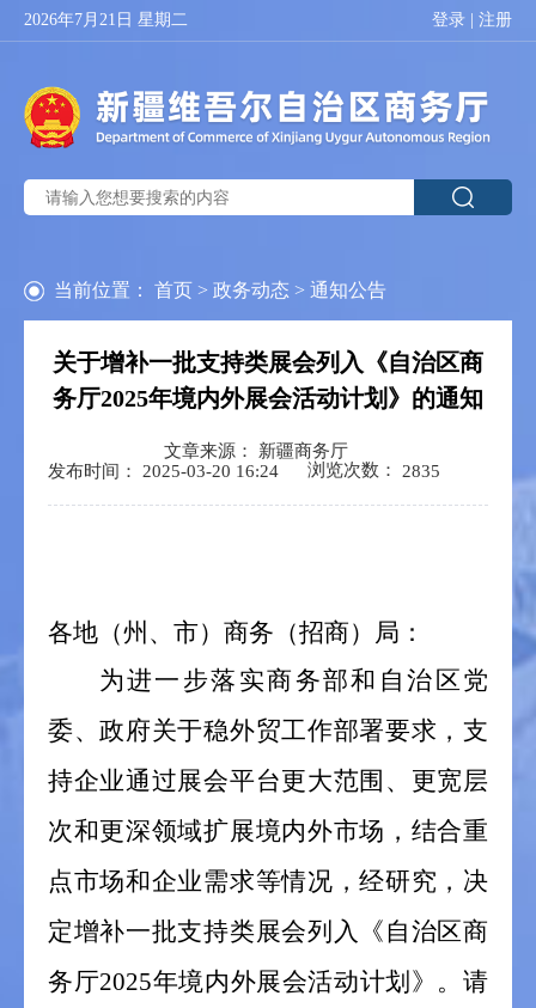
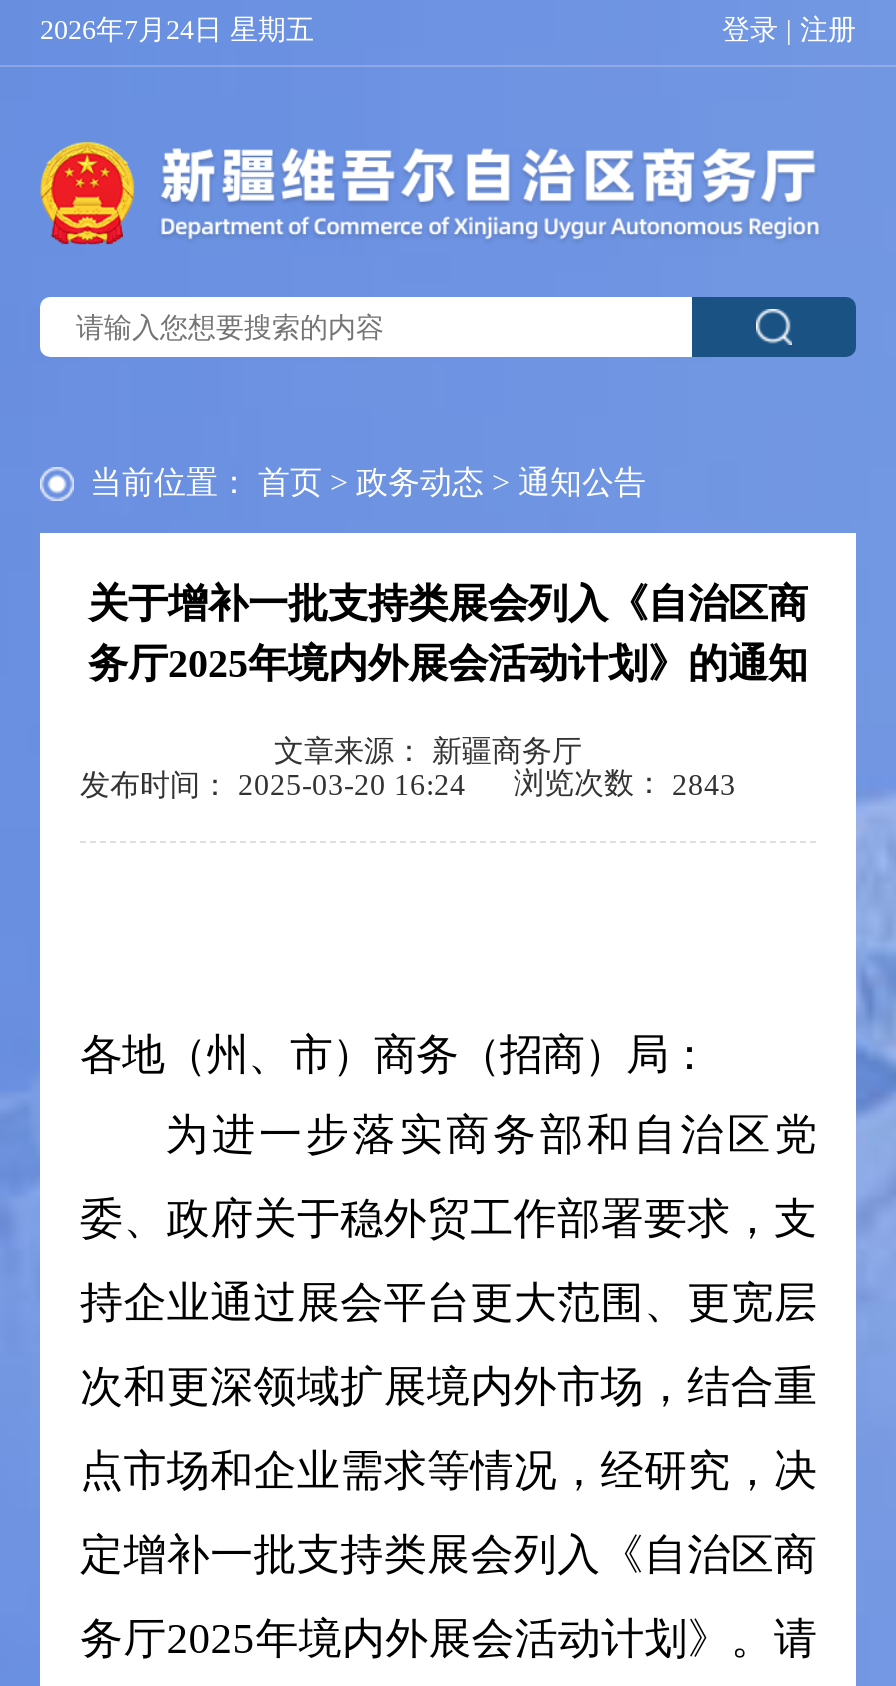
- 2026年7月21日 星期二
+ 2026年7月24日 星期五

- 发布时间： 2025-03-20 16:24 浏览次数：2835
+ 发布时间： 2025-03-20 16:24 浏览次数：2843
